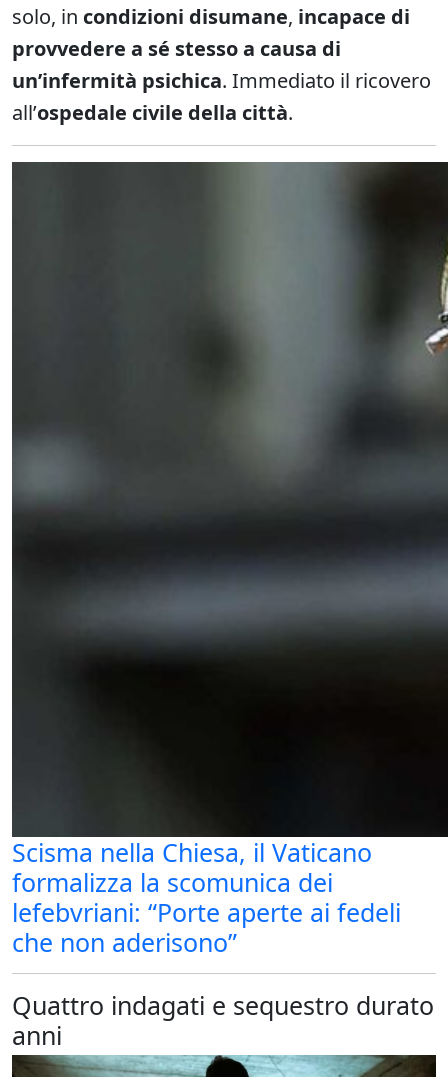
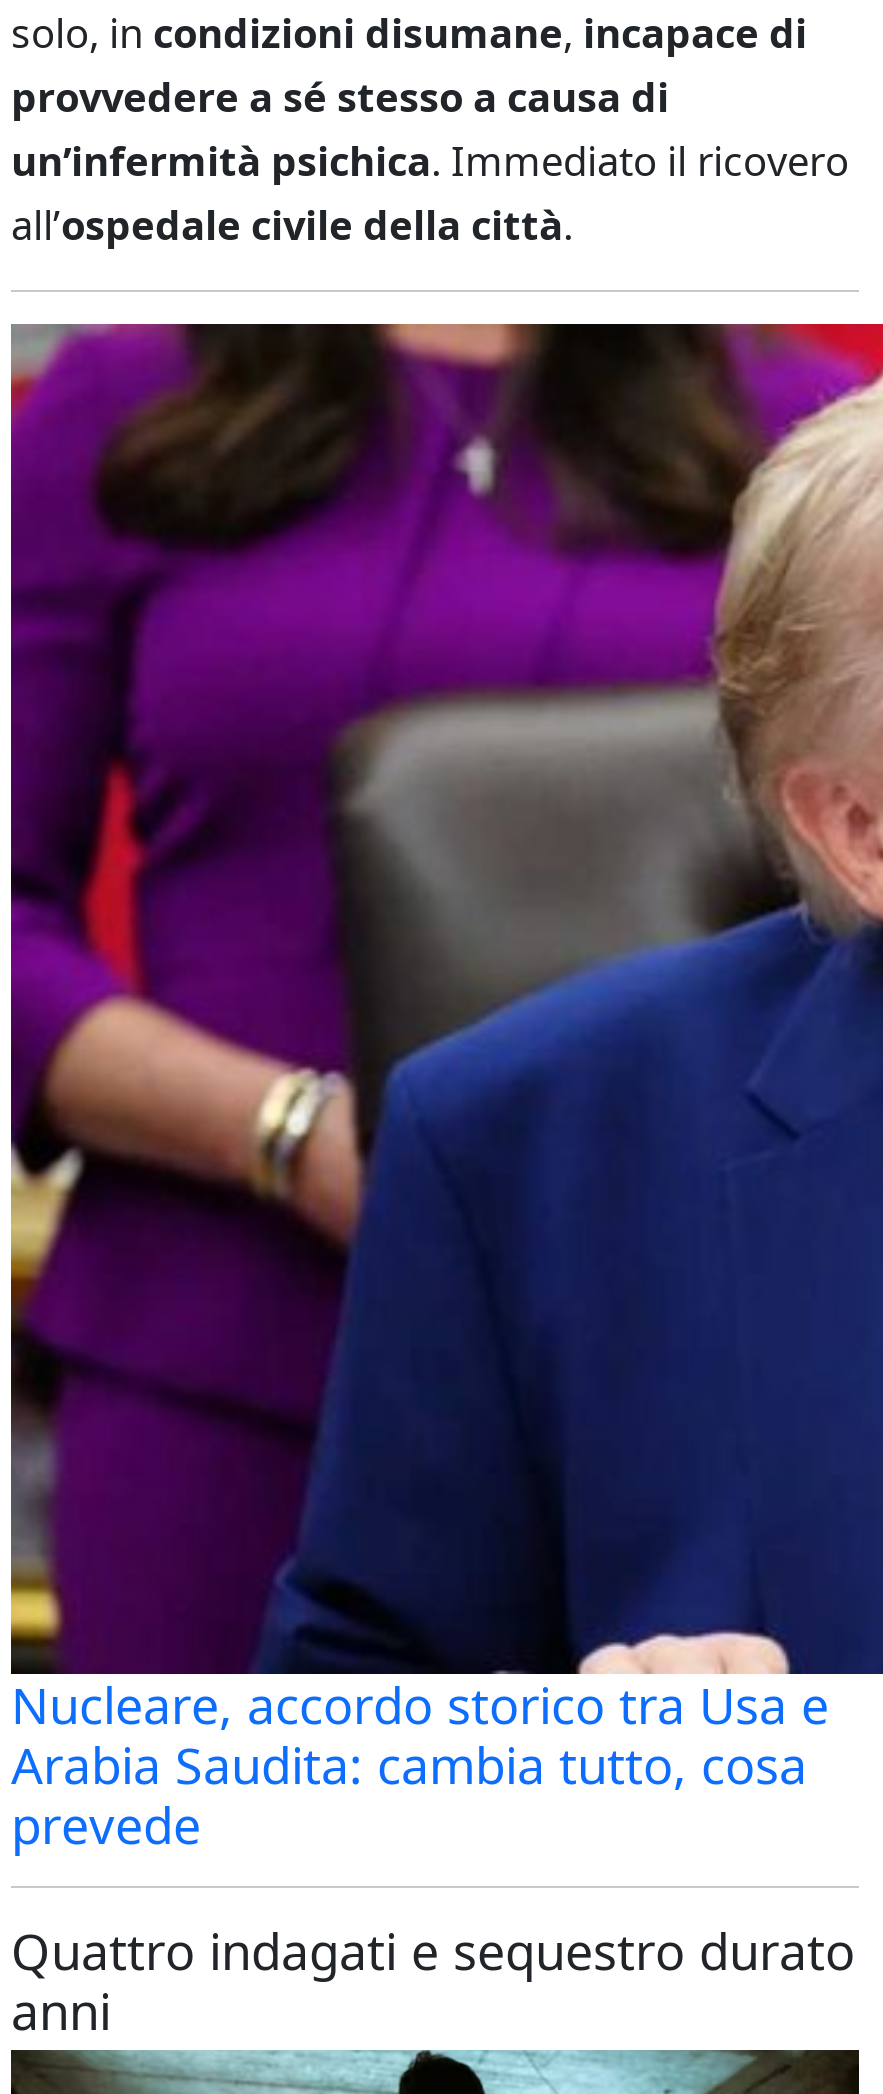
- [image]
- Scisma nella Chiesa, il Vaticano
- formalizza la scomunica dei
- lefebvriani: “Porte aperte ai fedeli
- che non aderisono”
+ [image]
+ Nucleare, accordo storico tra Usa e
+ Arabia Saudita: cambia tutto, cosa
+ prevede
